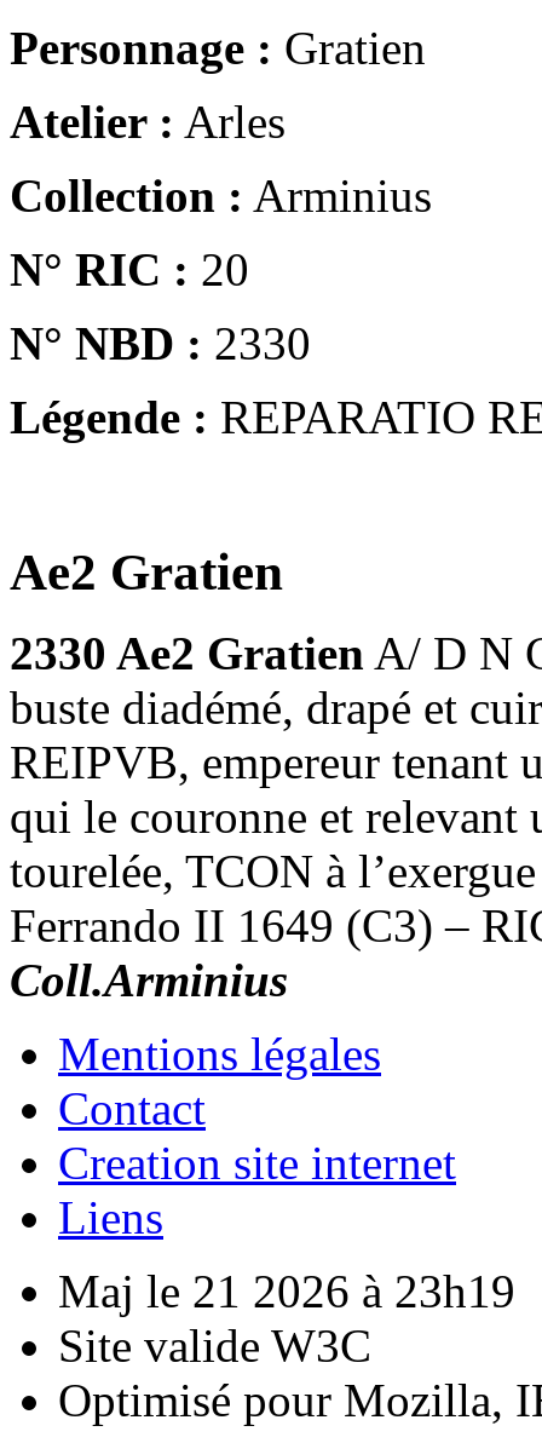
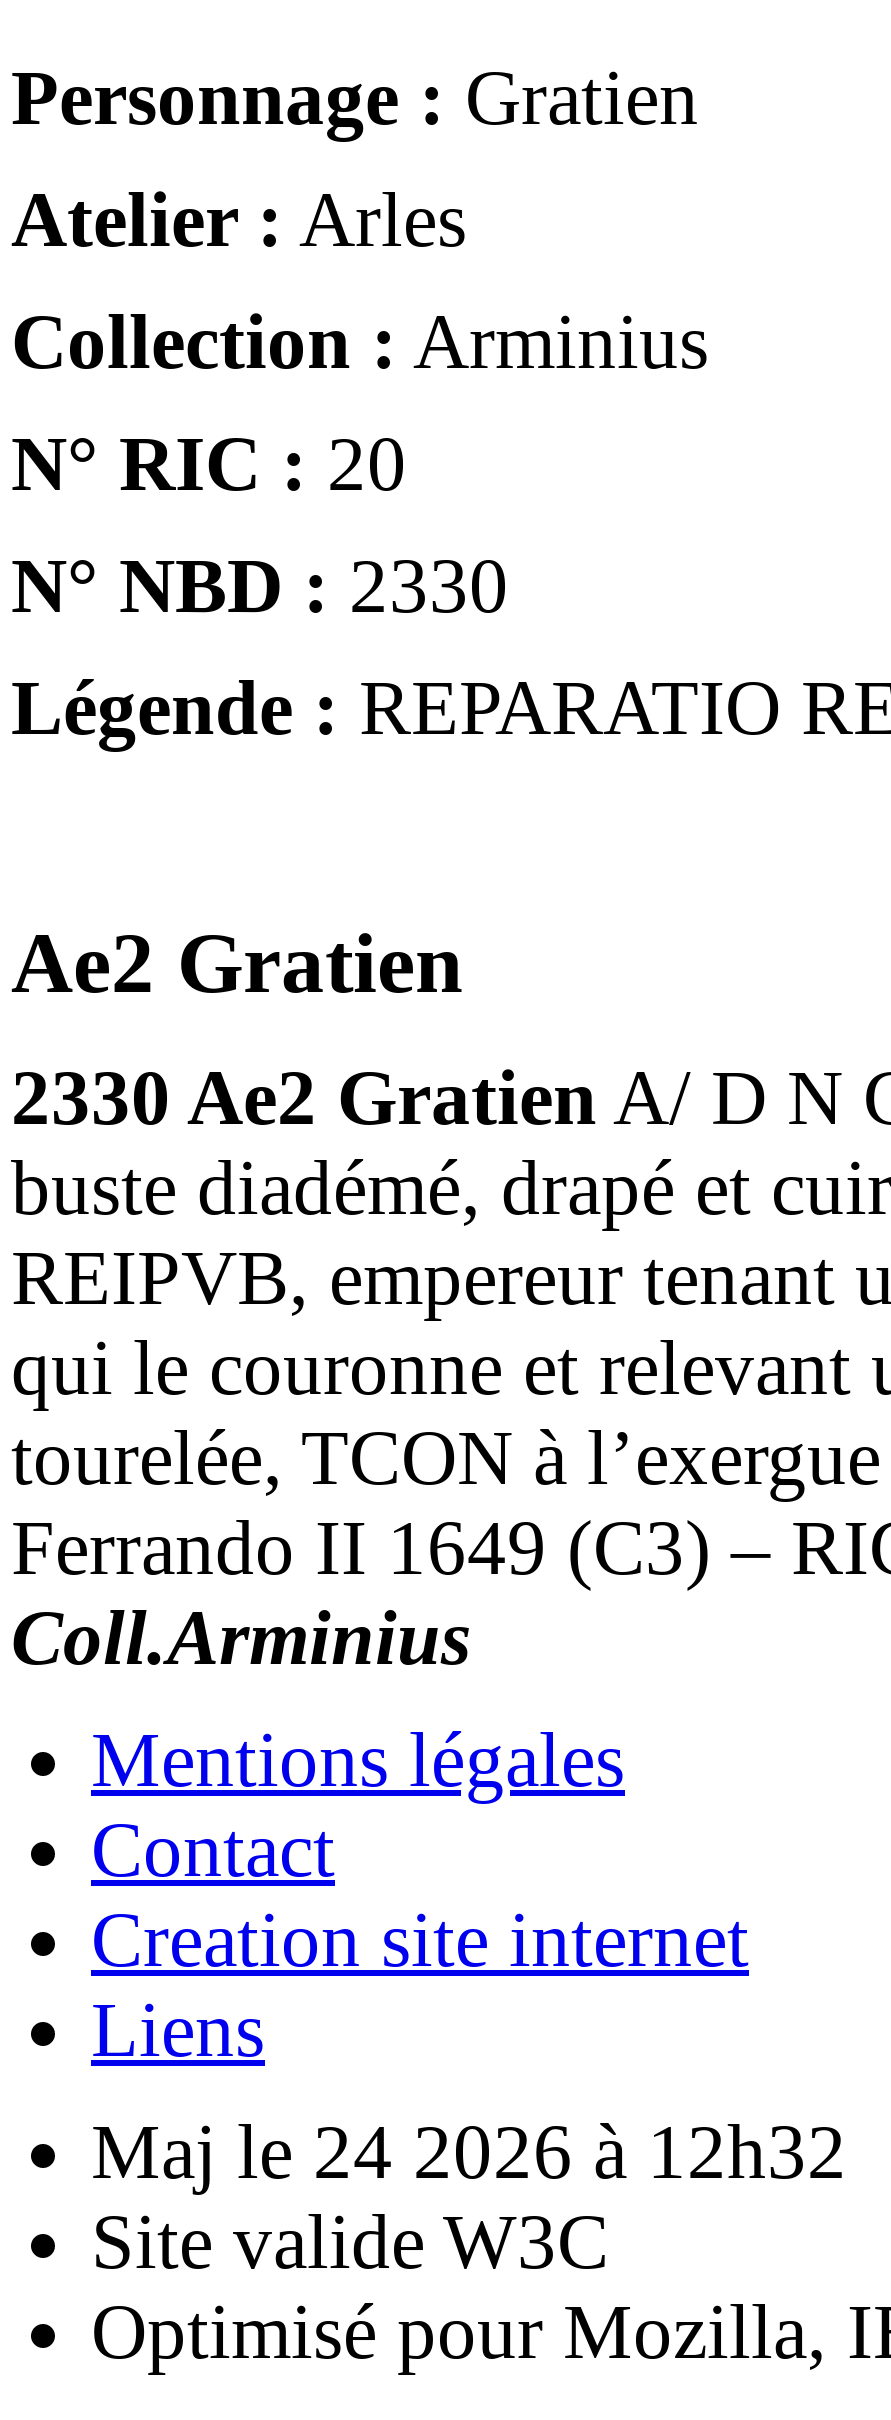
- Maj le 21 2026 à 23h19
+ Maj le 24 2026 à 12h32
